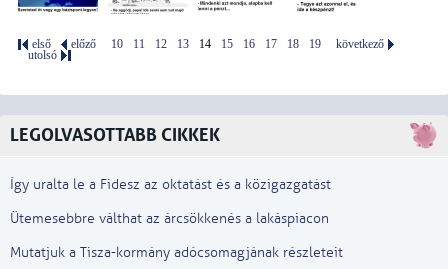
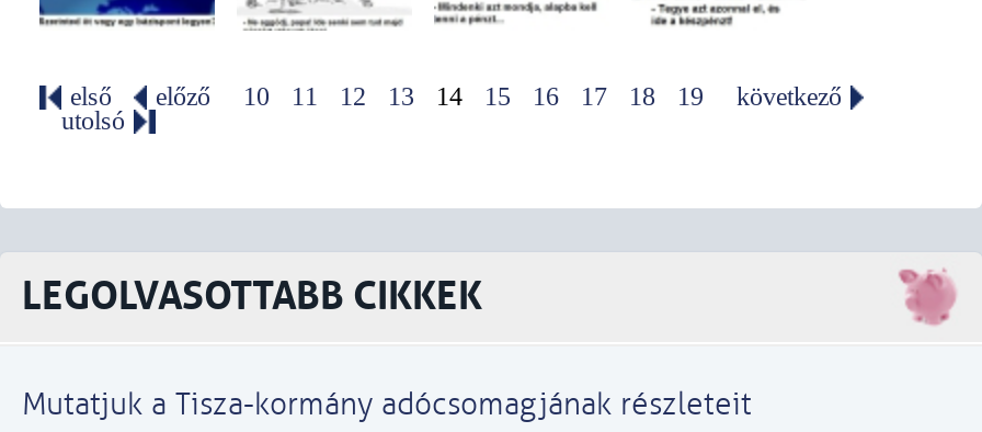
- Így uralta le a Fidesz az oktatást és a közigazgatást
- Ütemesebbre válthat az árcsökkenés a lakáspiacon
